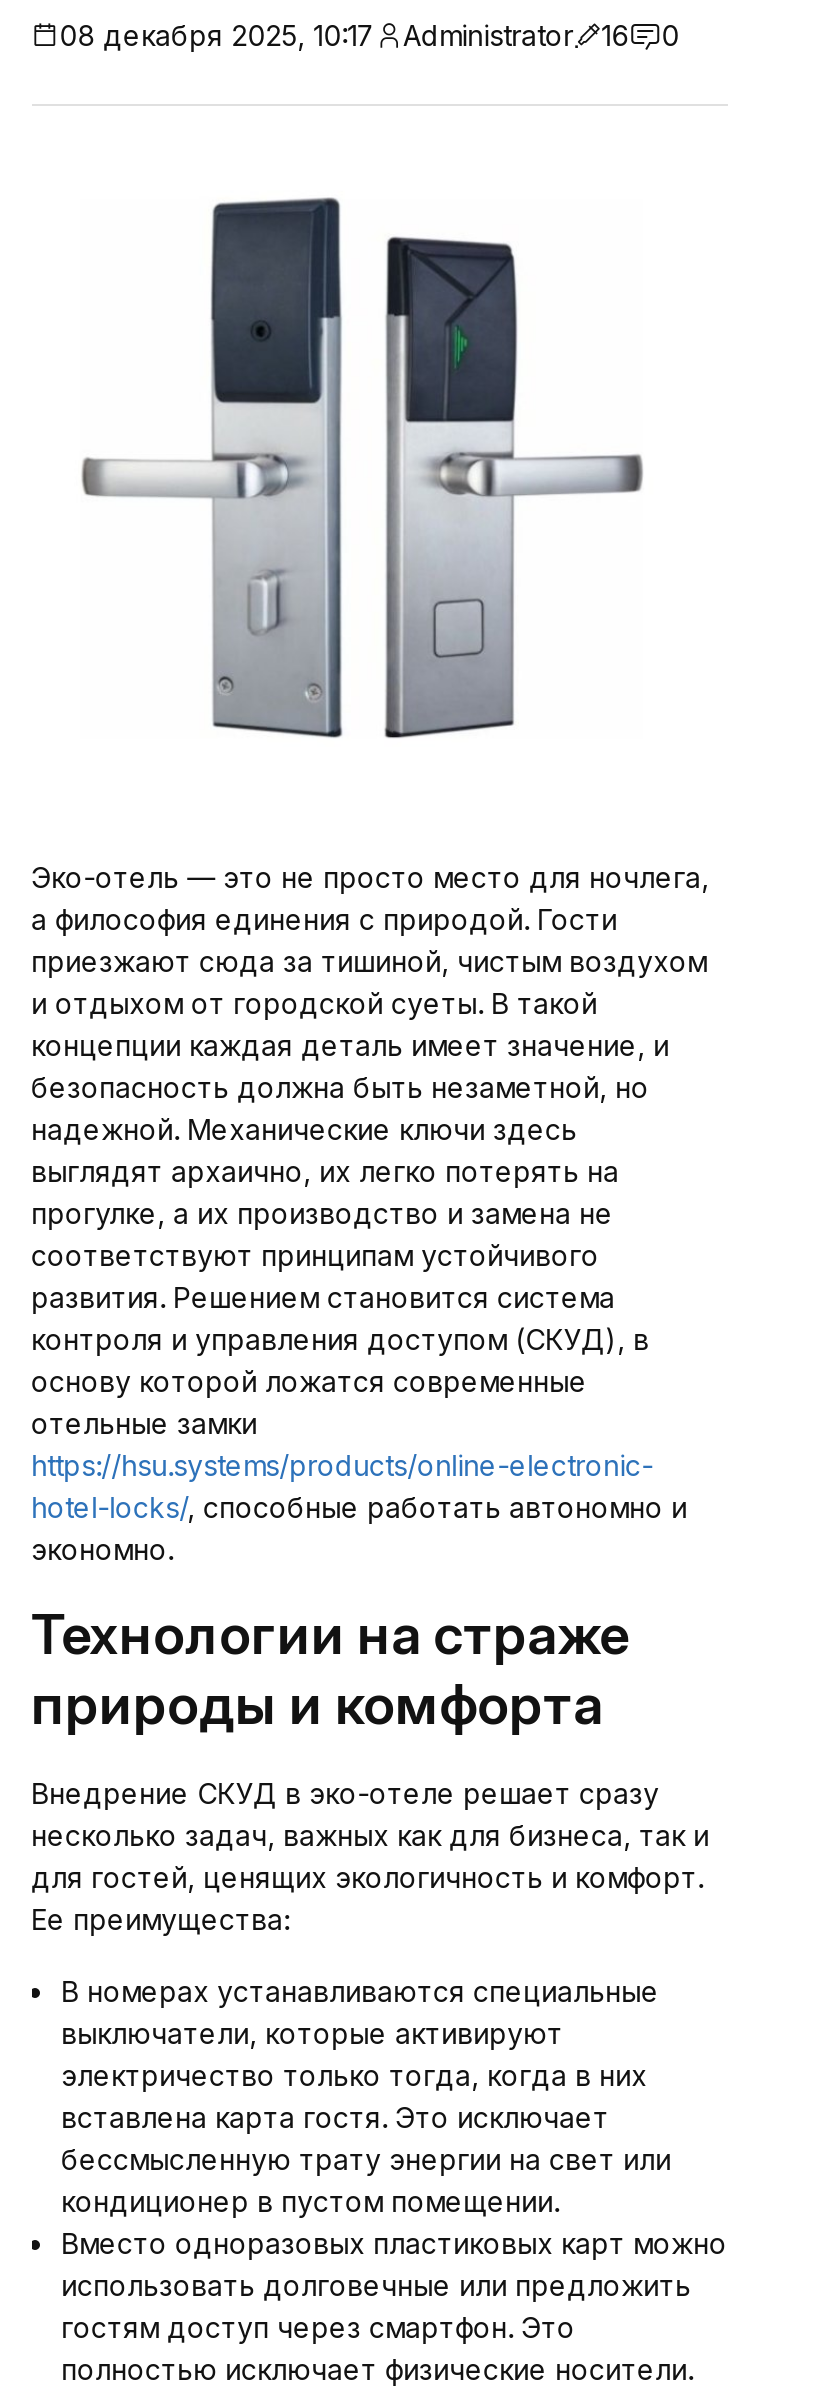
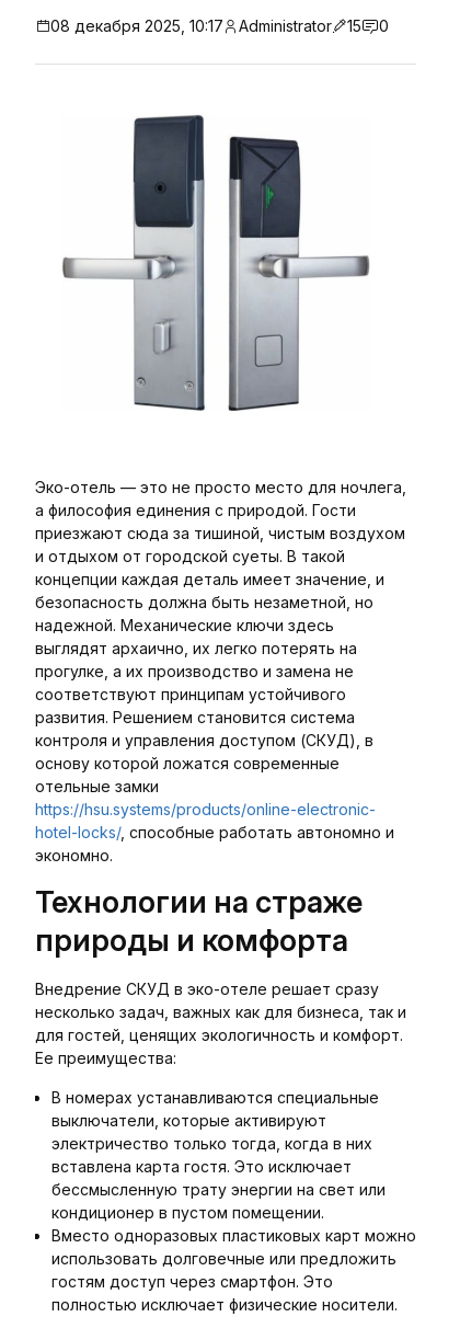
- 16
+ 15
